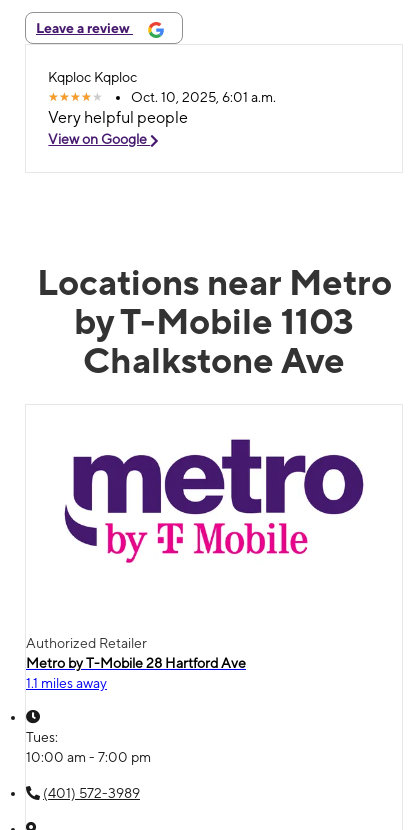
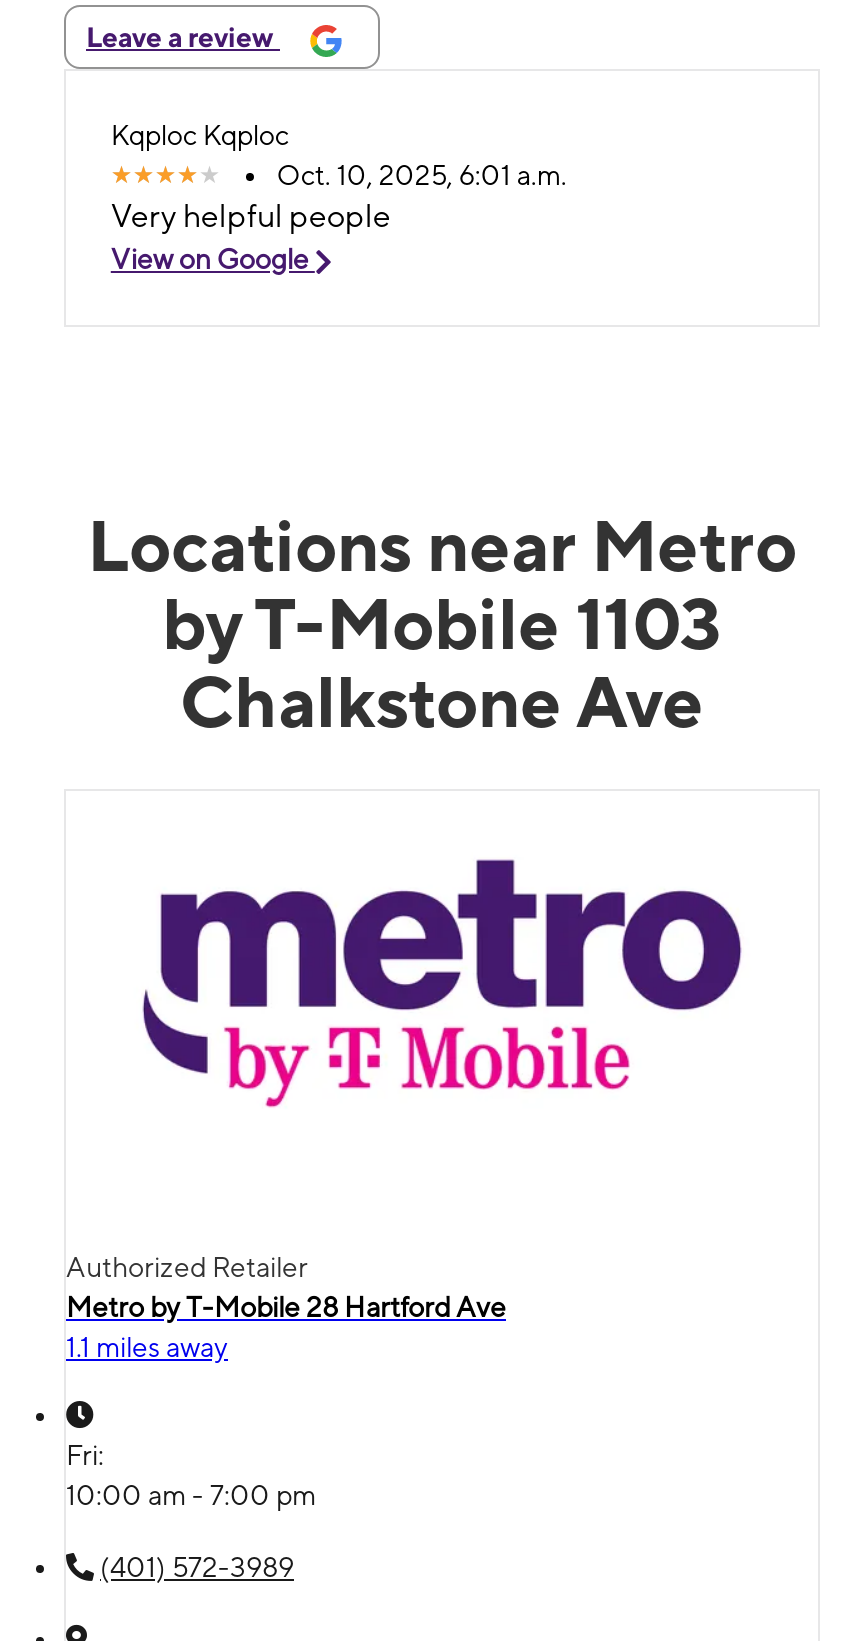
- Tues:
+ Fri:
